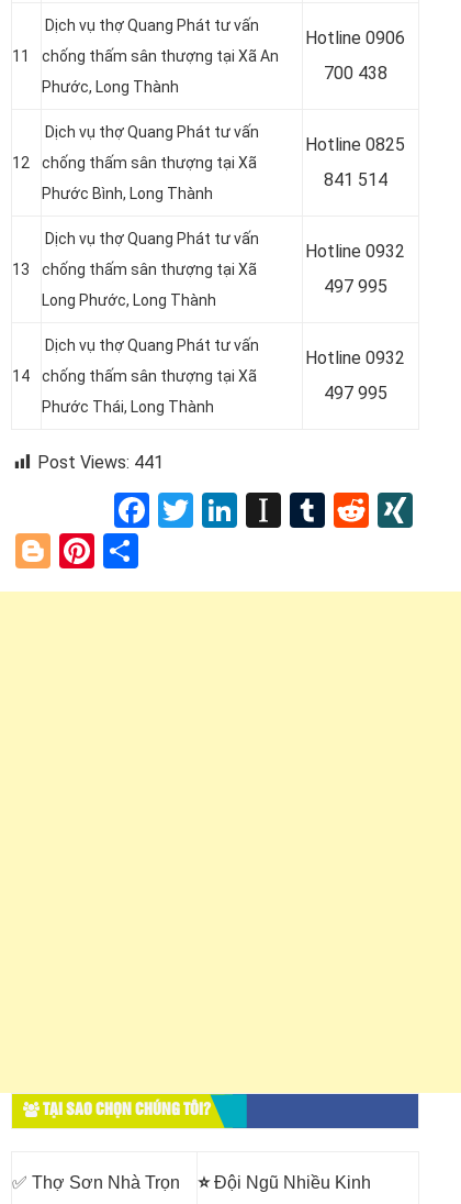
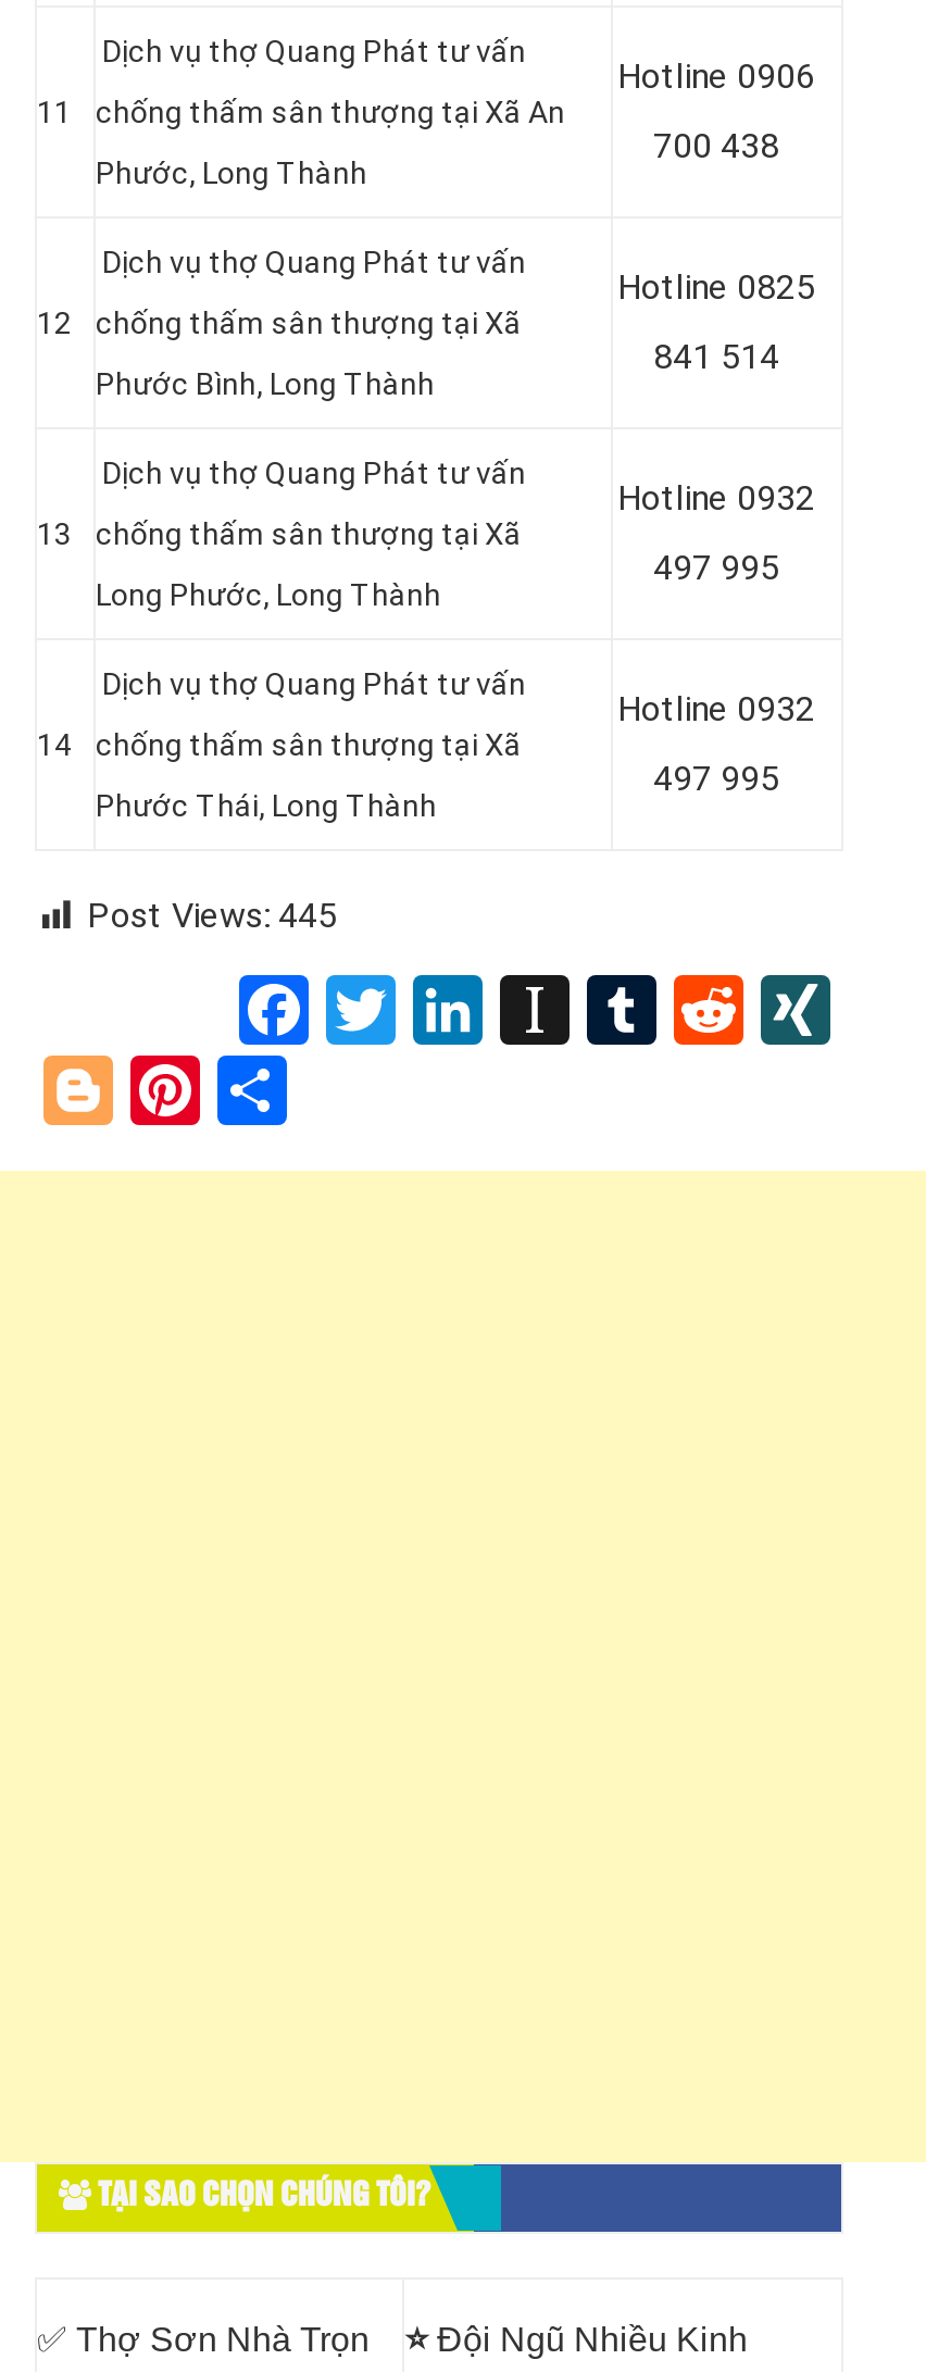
- Post Views: 441
+ Post Views: 445
